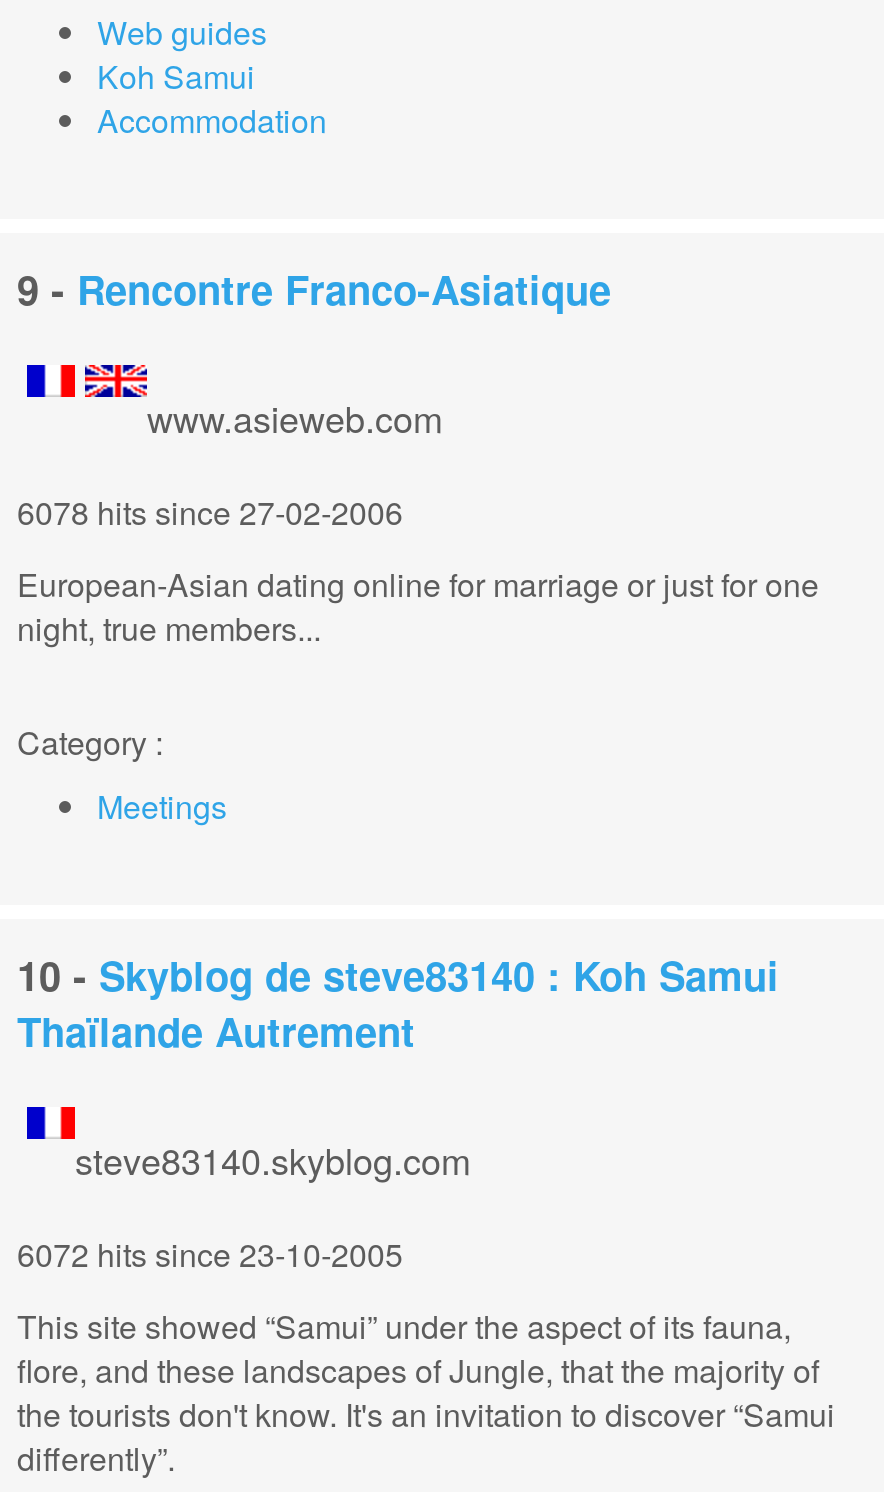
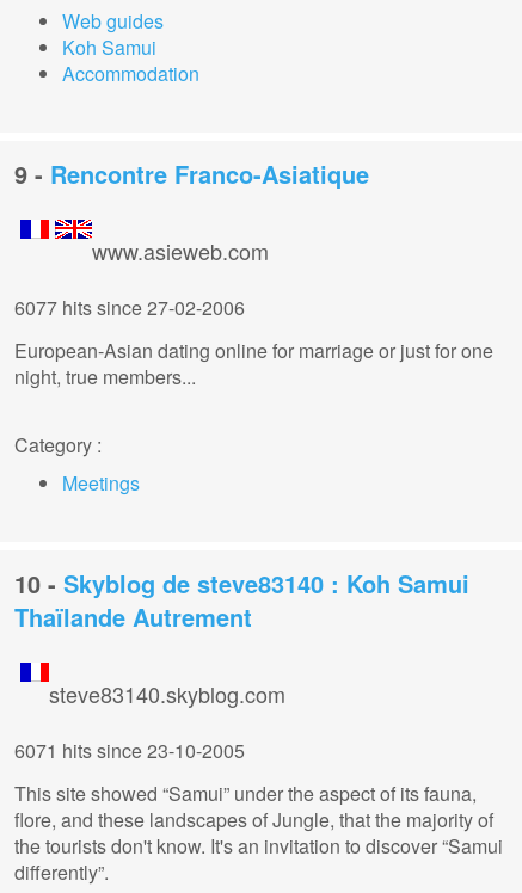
- 6078 hits since 27-02-2006
+ 6077 hits since 27-02-2006

- 6072 hits since 23-10-2005
+ 6071 hits since 23-10-2005
